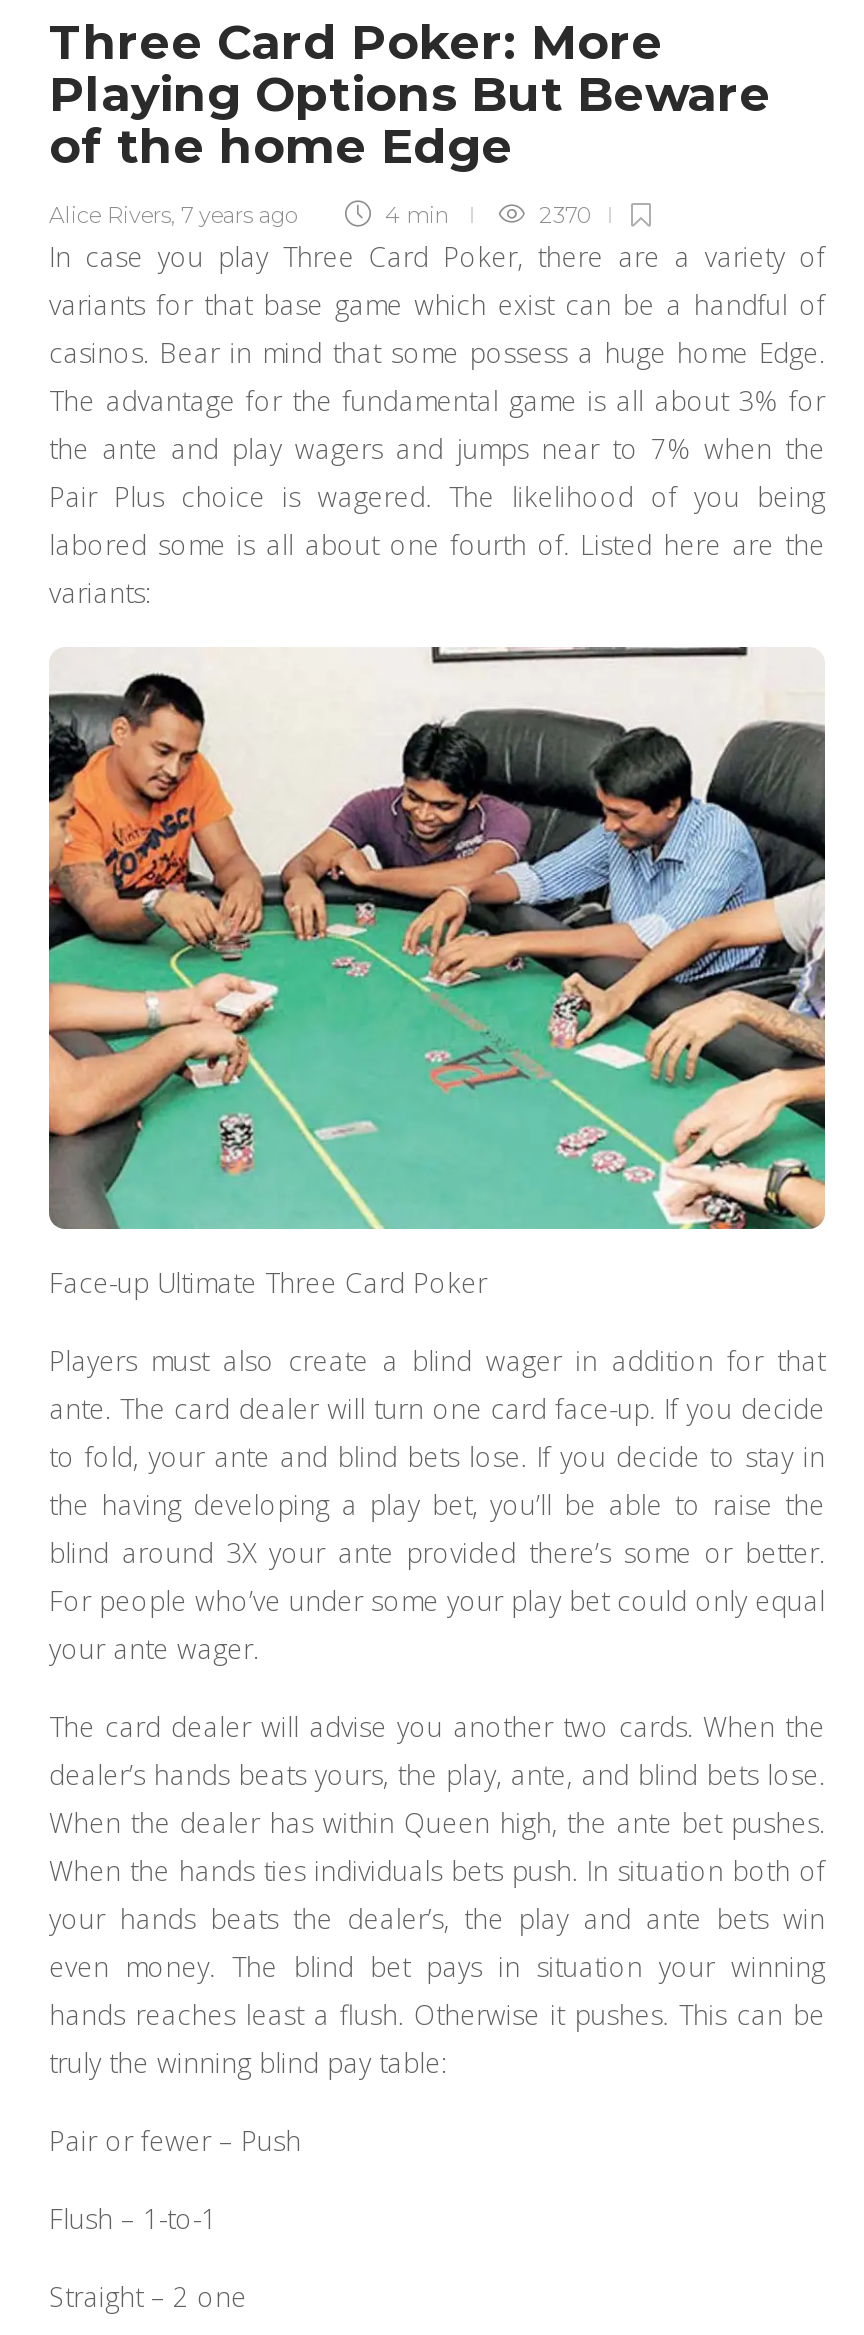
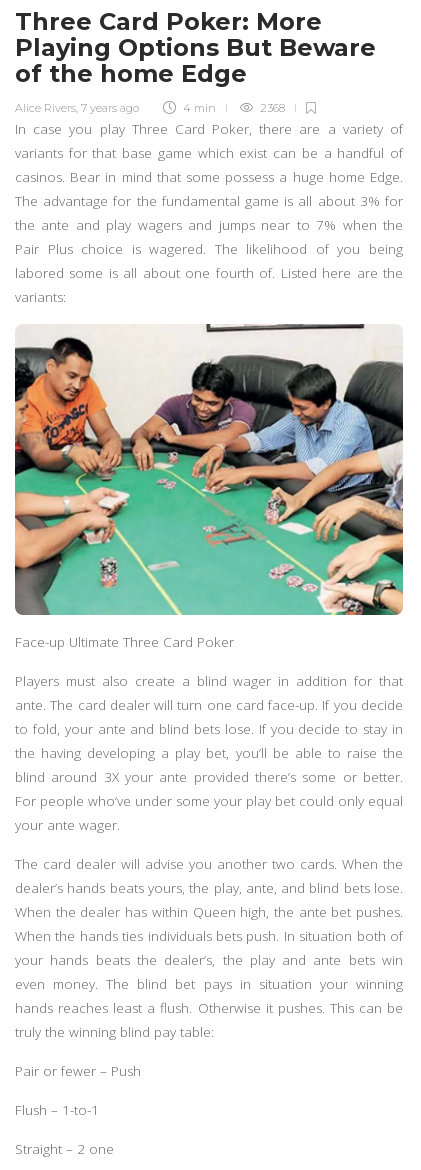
- 2370
+ 2368
